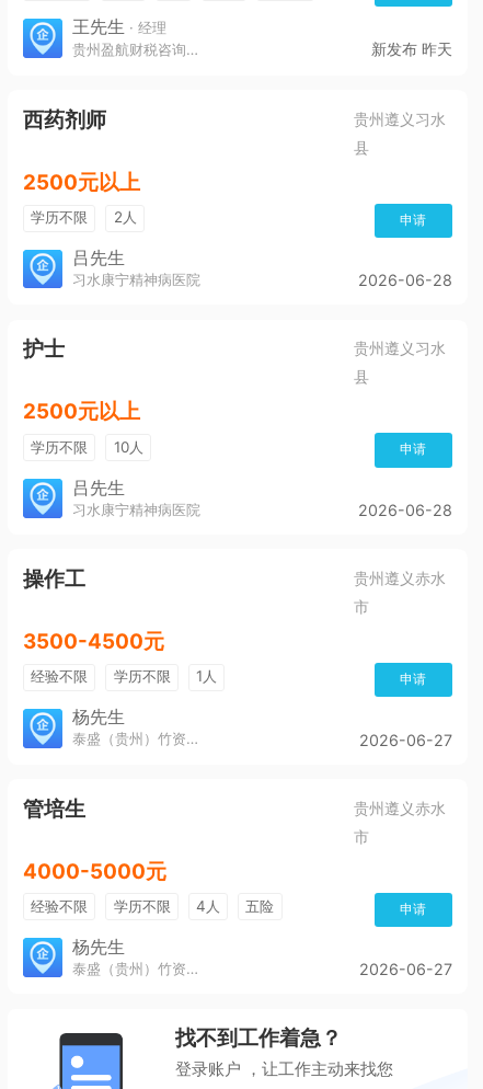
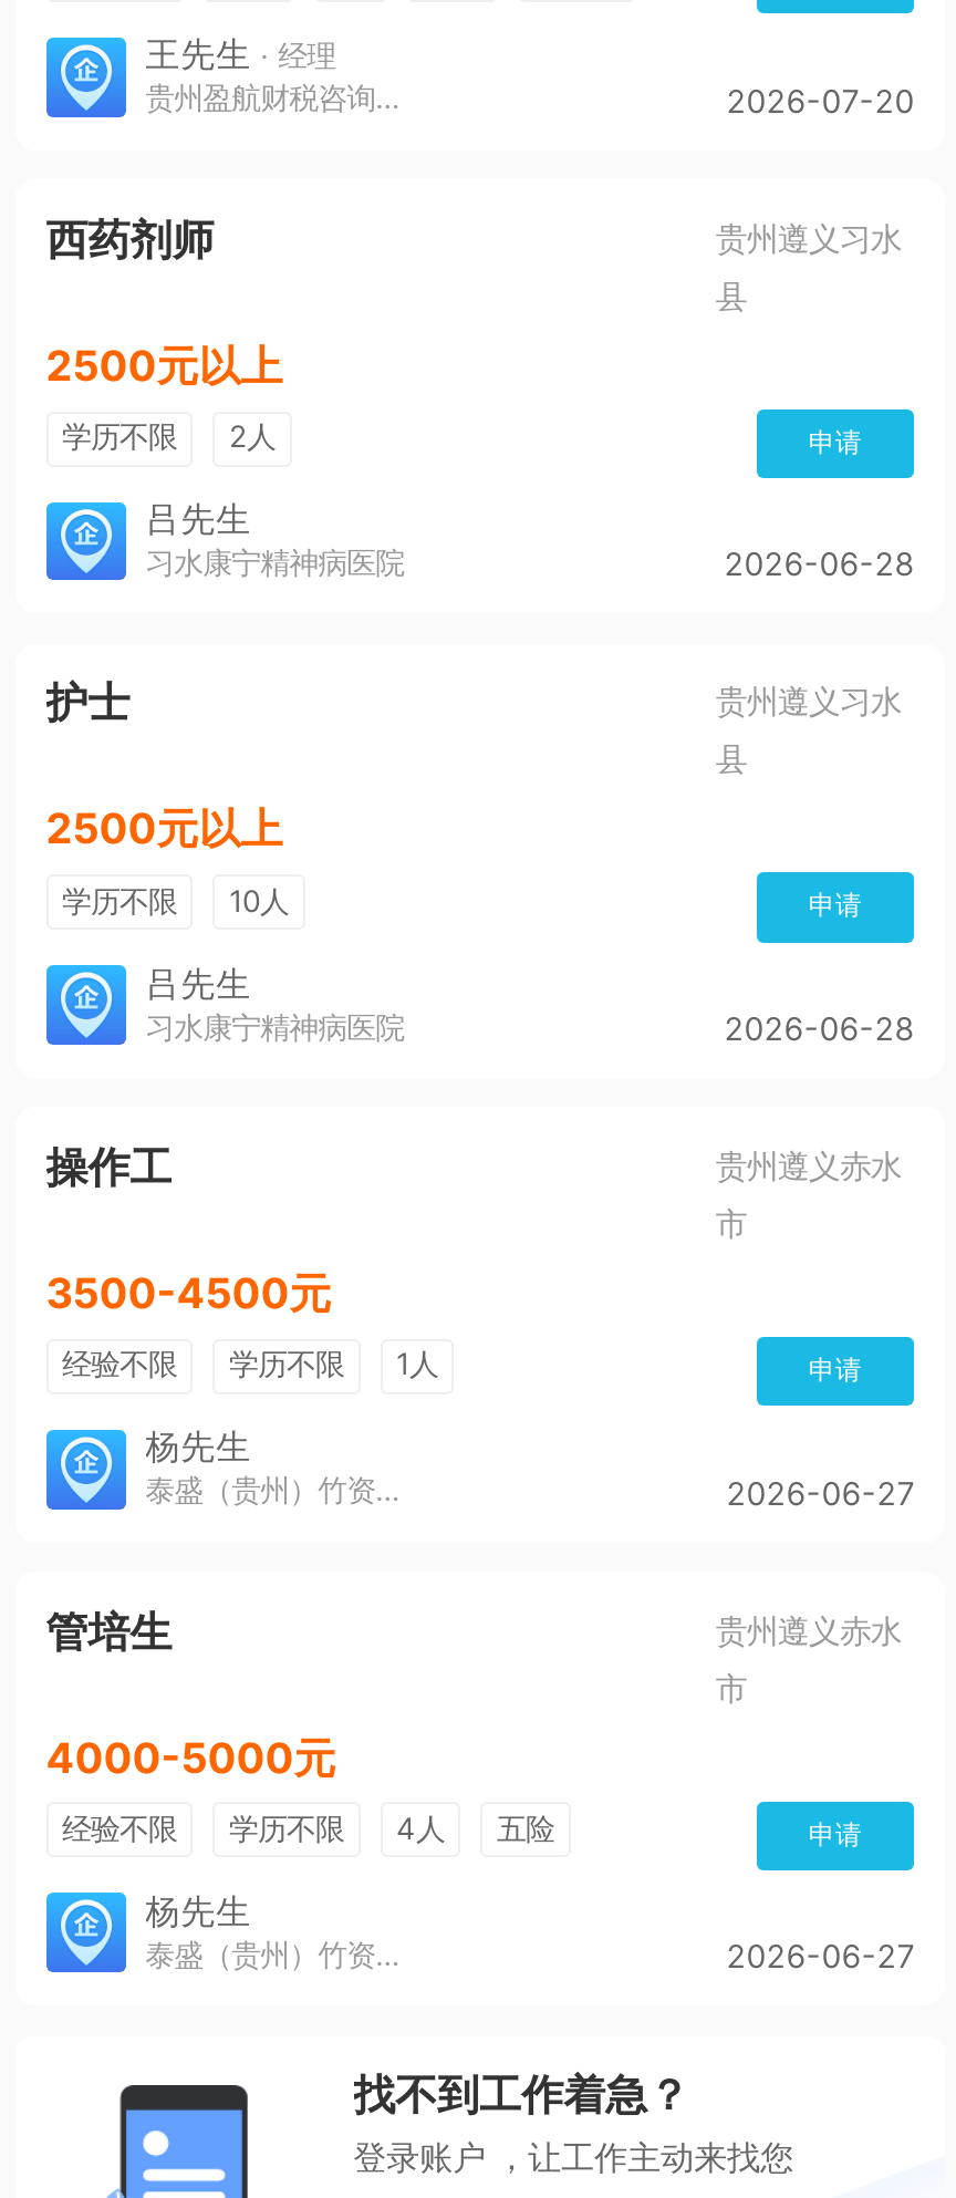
- 新发布 昨天
+ 2026-07-20
